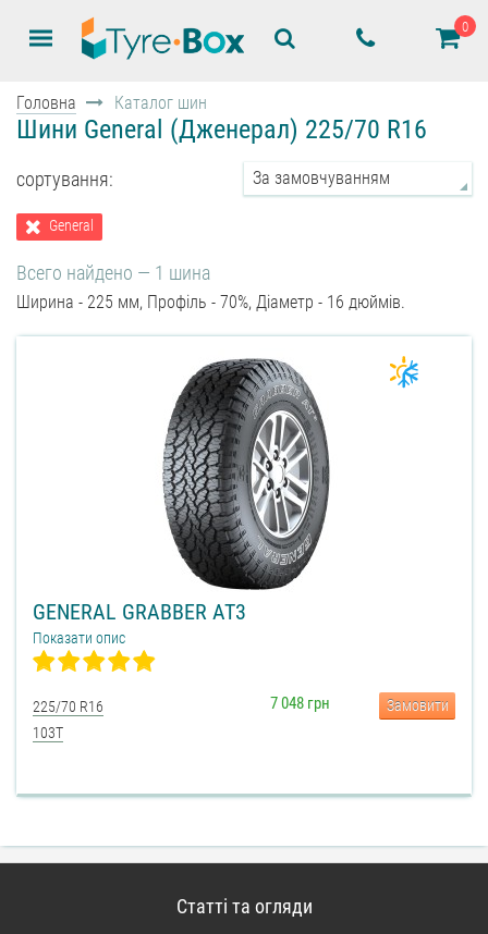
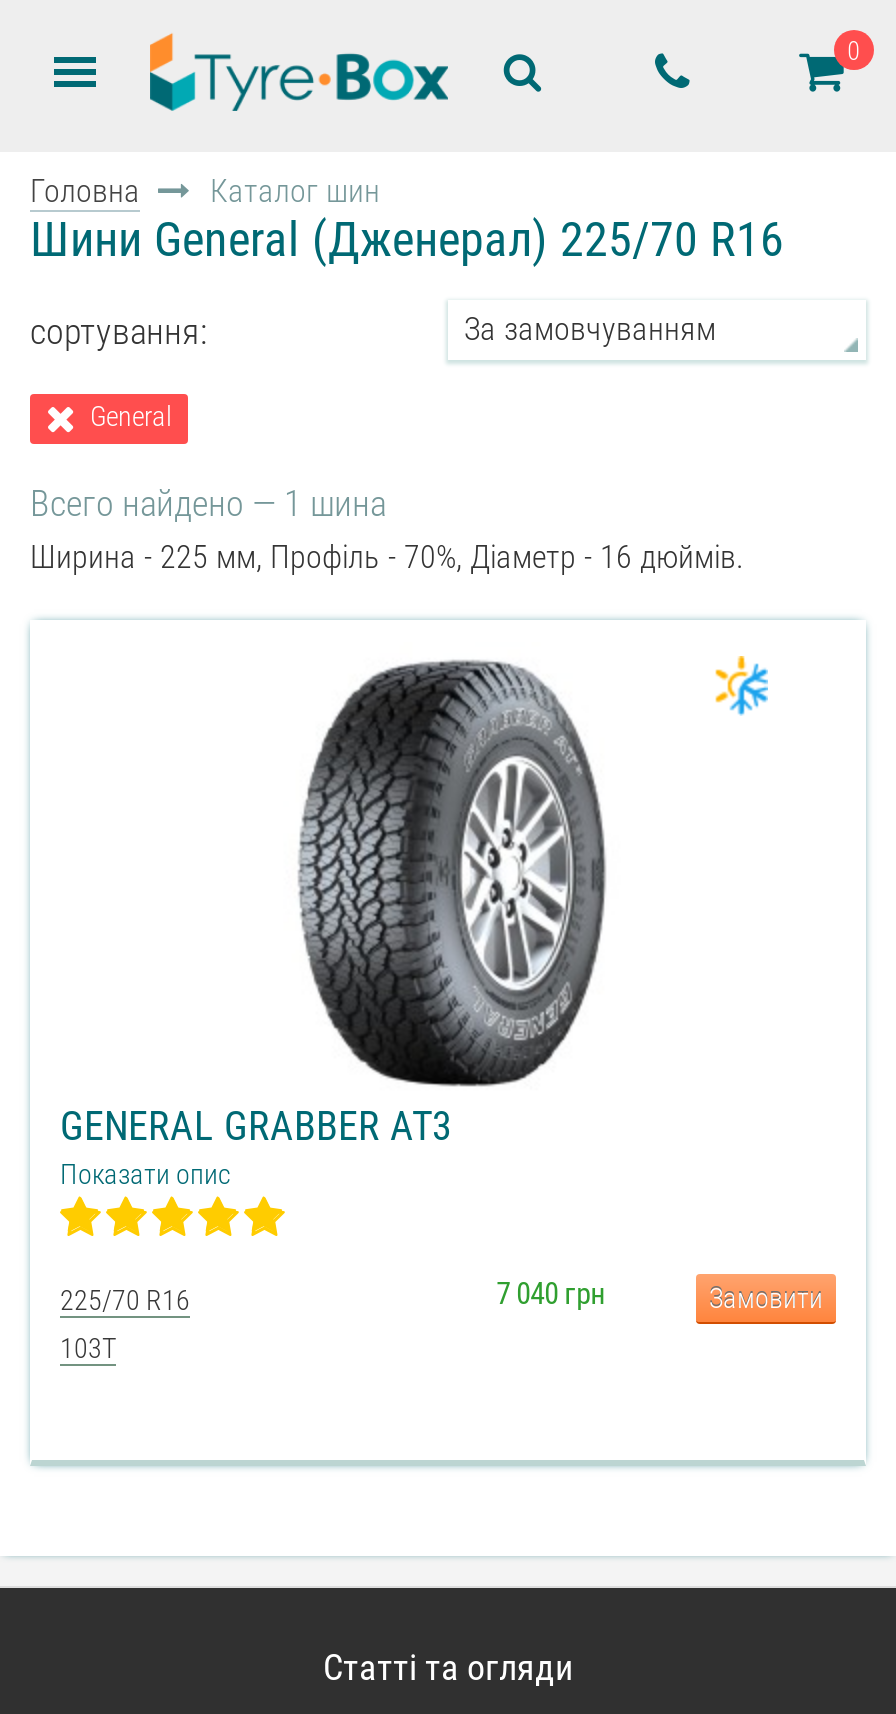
- 7 048 грн
+ 7 040 грн
